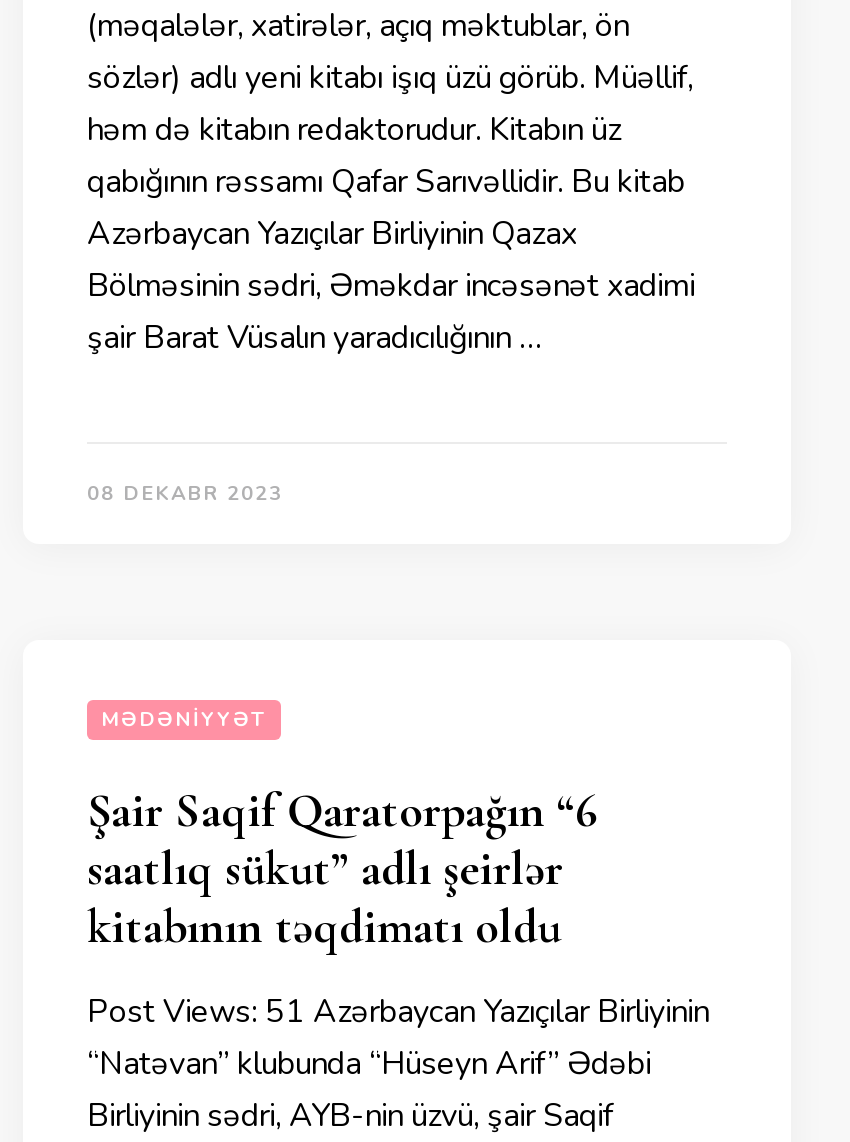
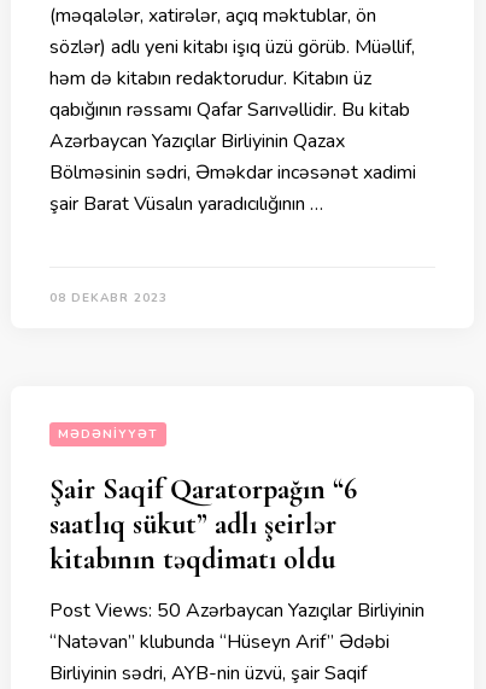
- Post Views: 51 Azərbaycan Yazıçılar Birliyinin
+ Post Views: 50 Azərbaycan Yazıçılar Birliyinin
